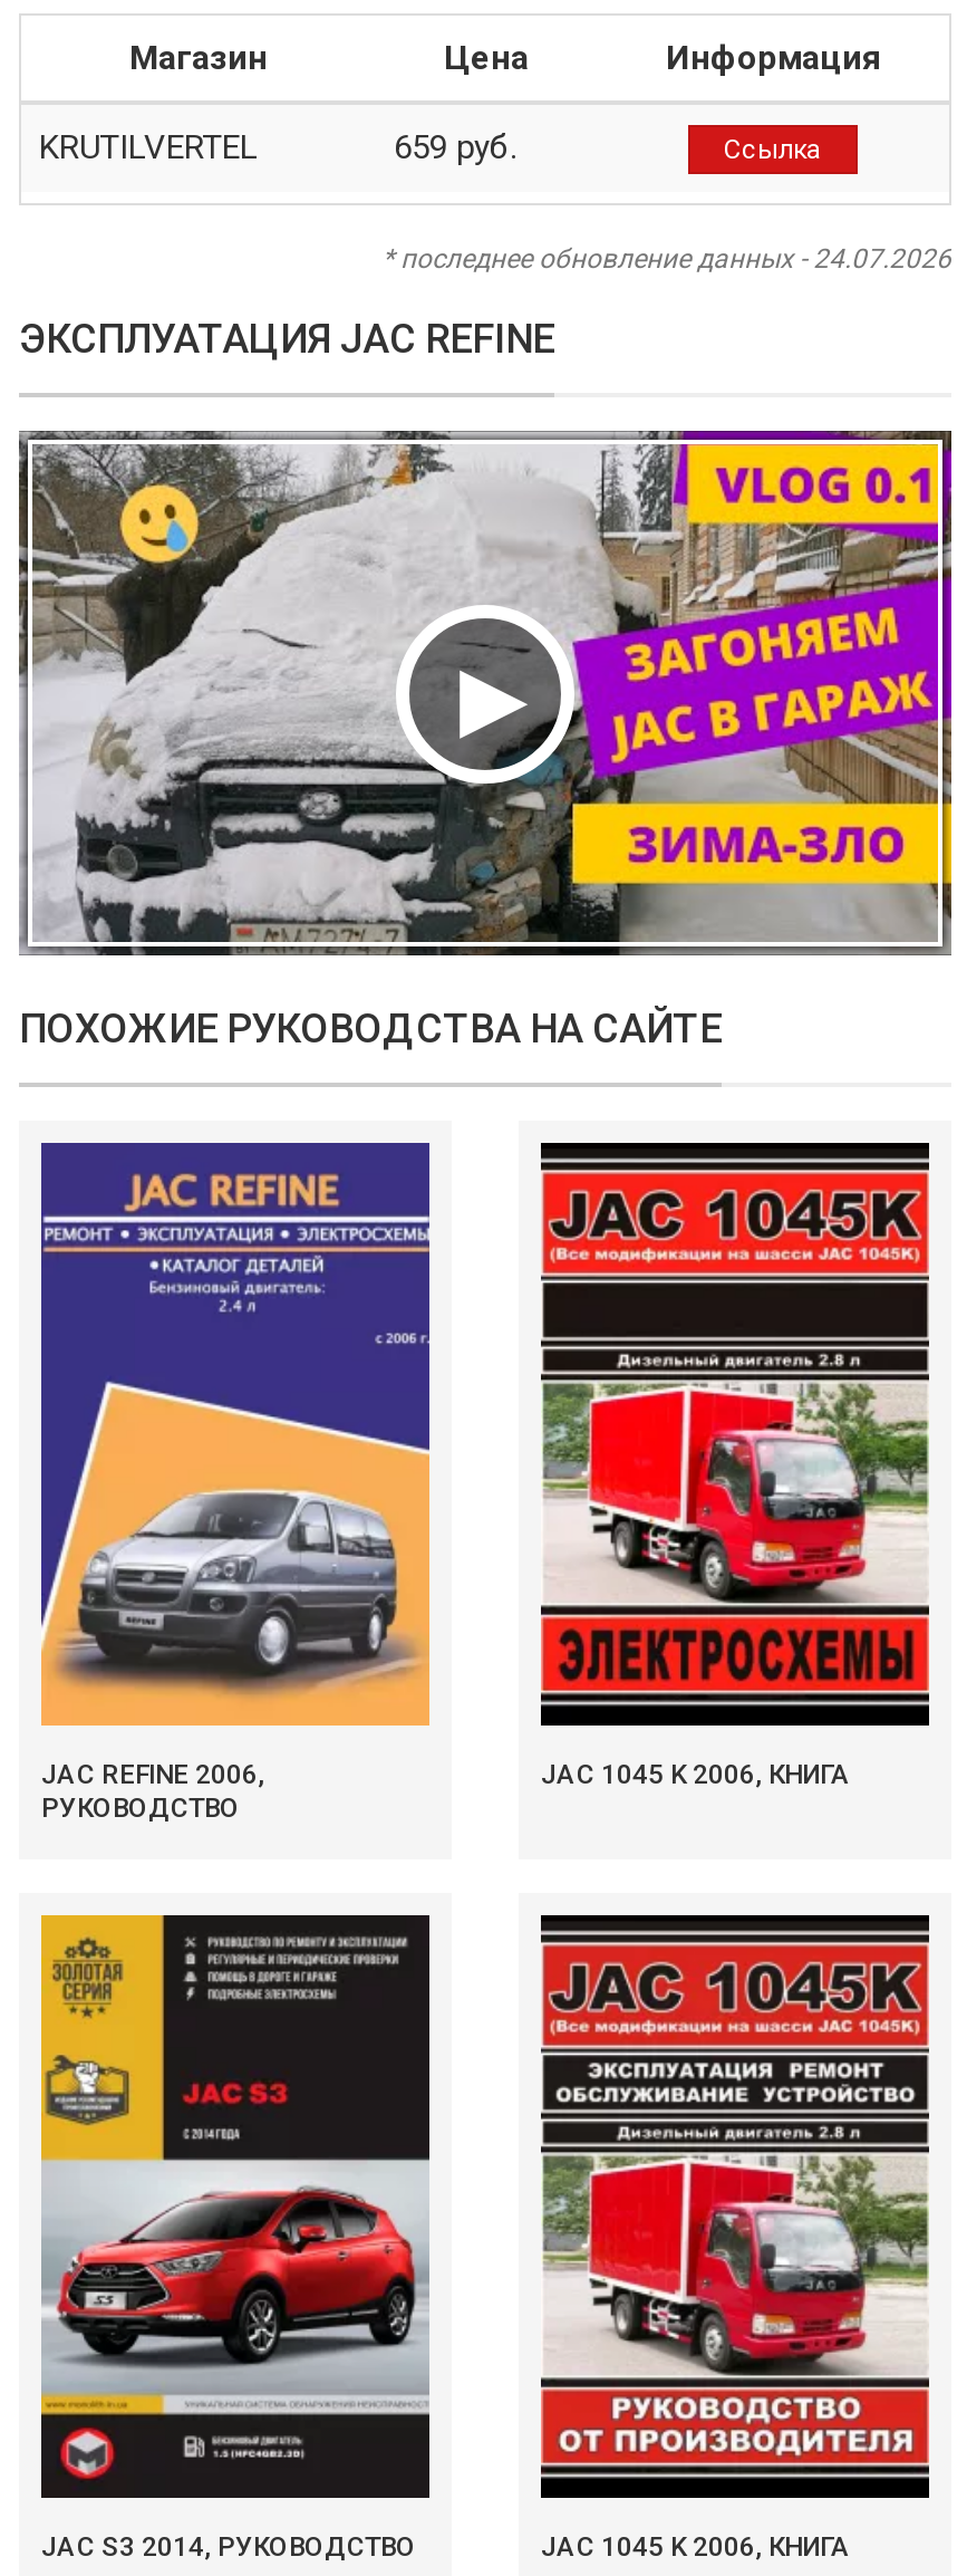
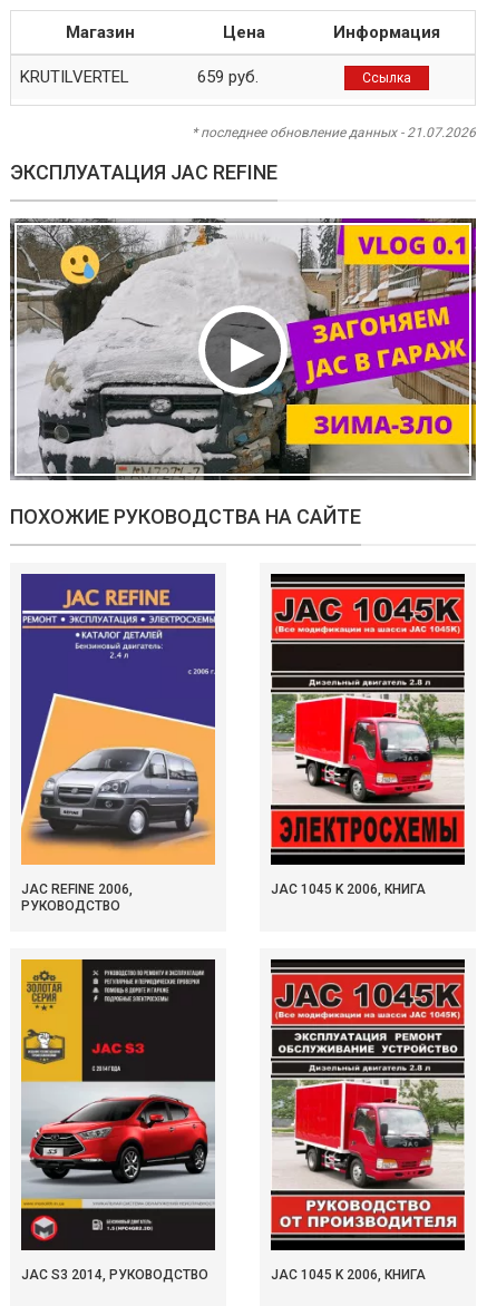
- * последнее обновление данных - 24.07.2026
+ * последнее обновление данных - 21.07.2026
